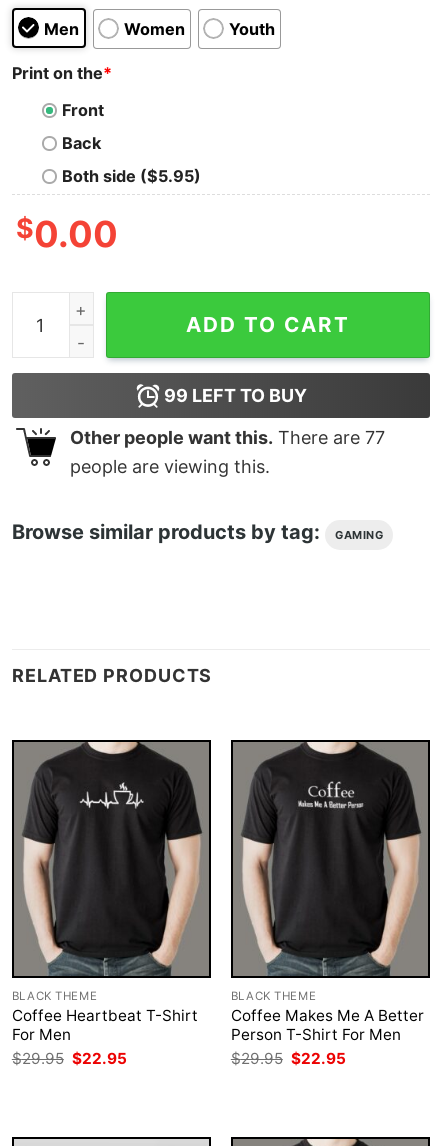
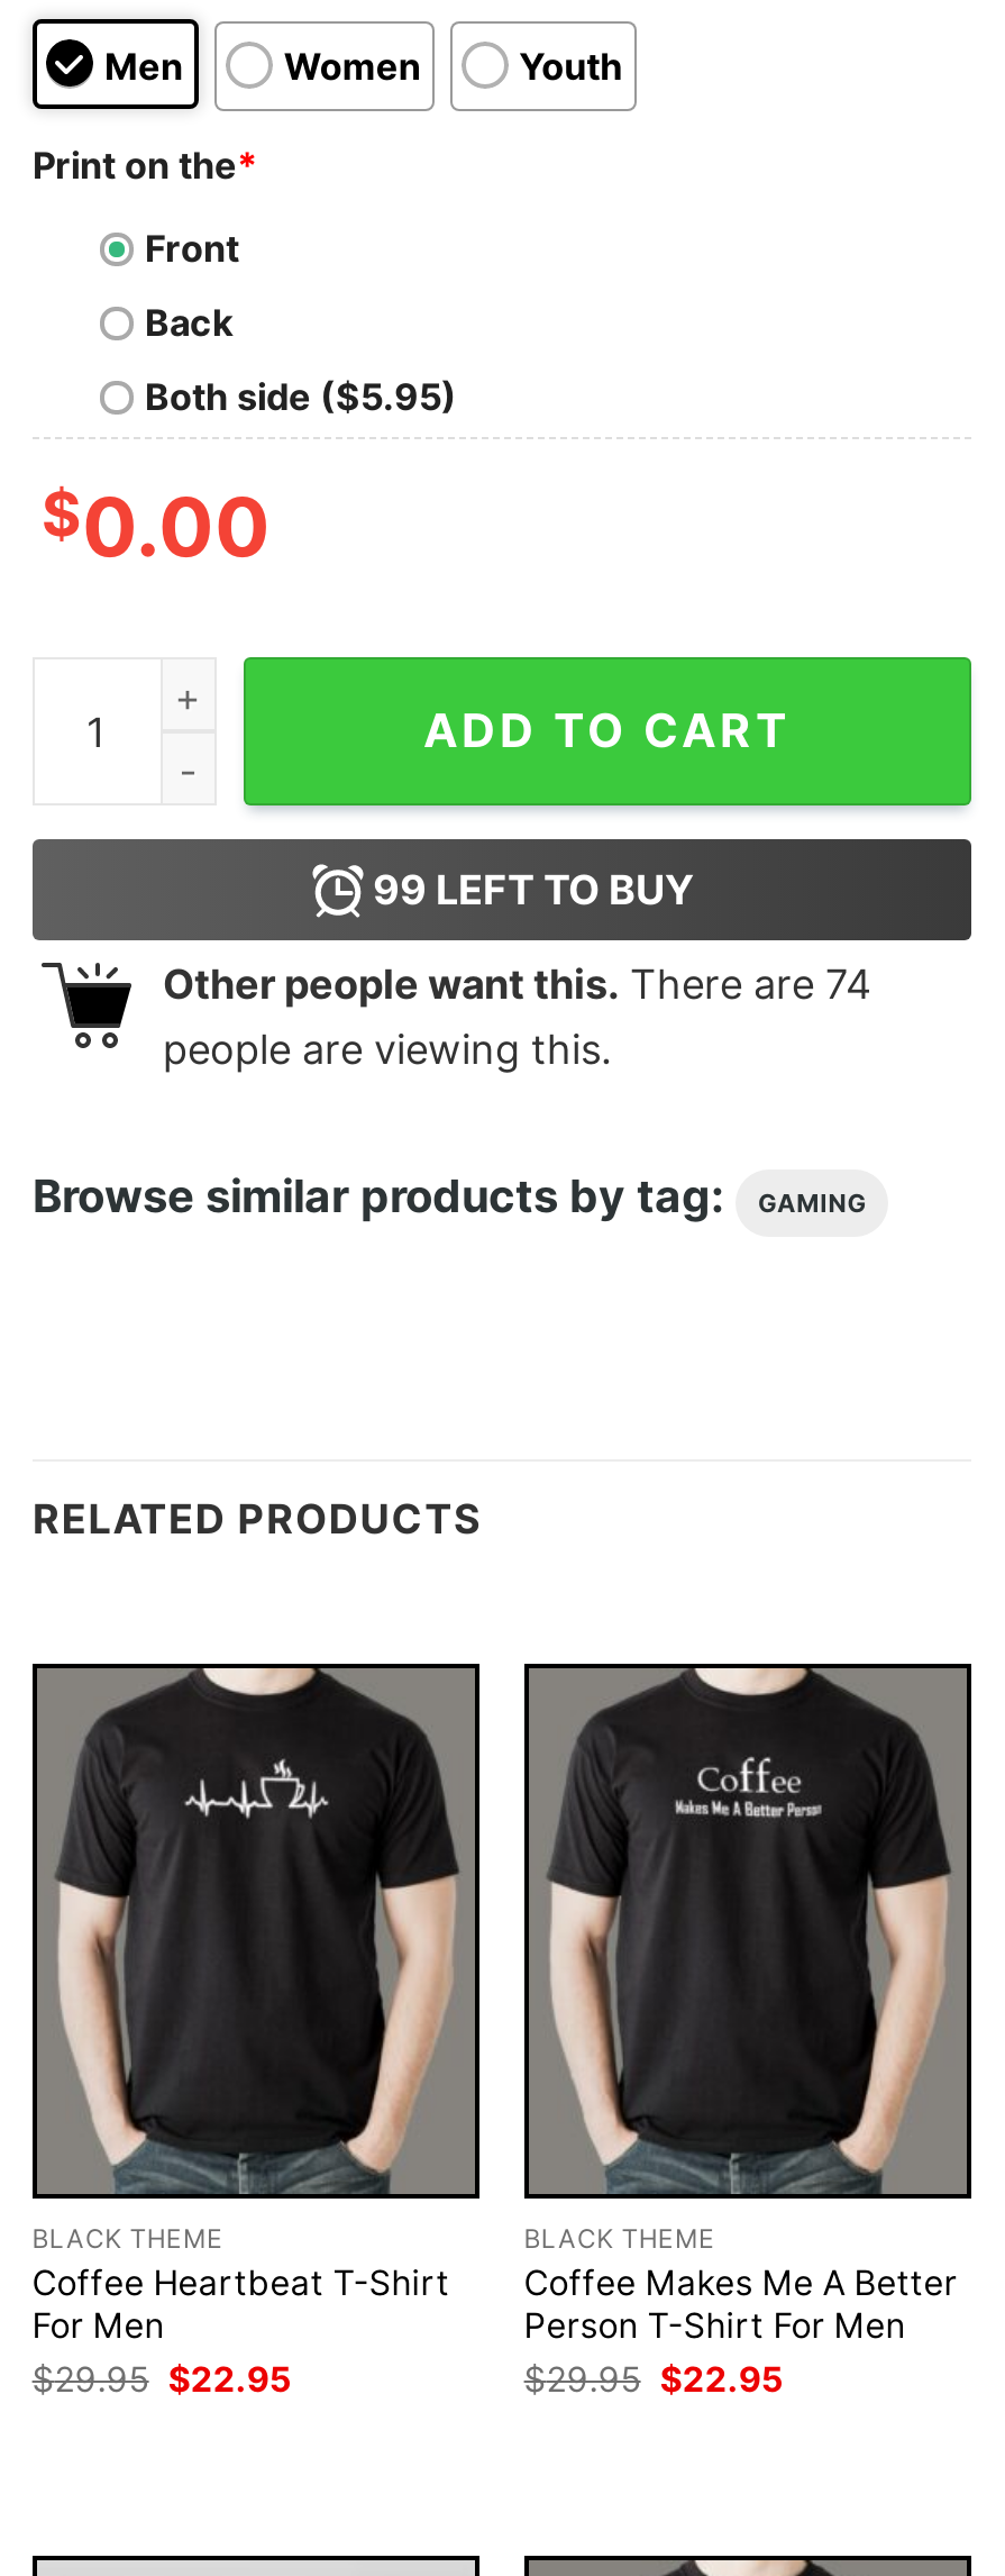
- Other people want this. There are 77
+ Other people want this. There are 74
